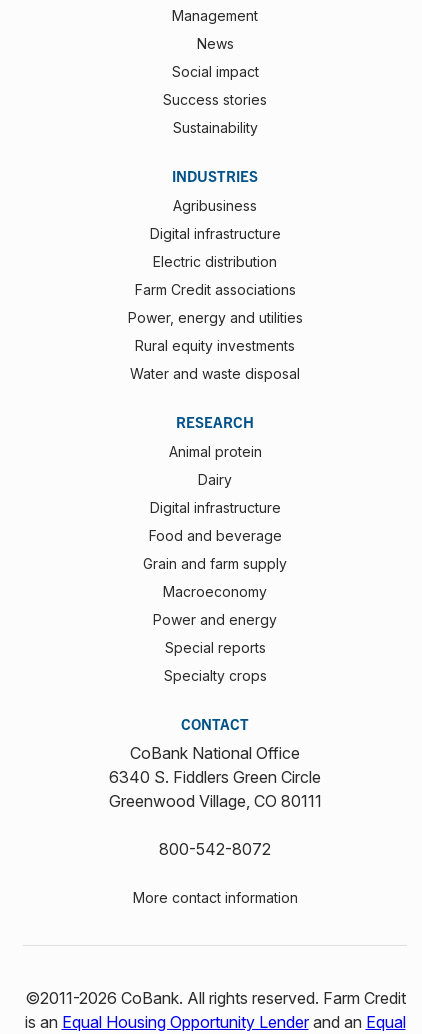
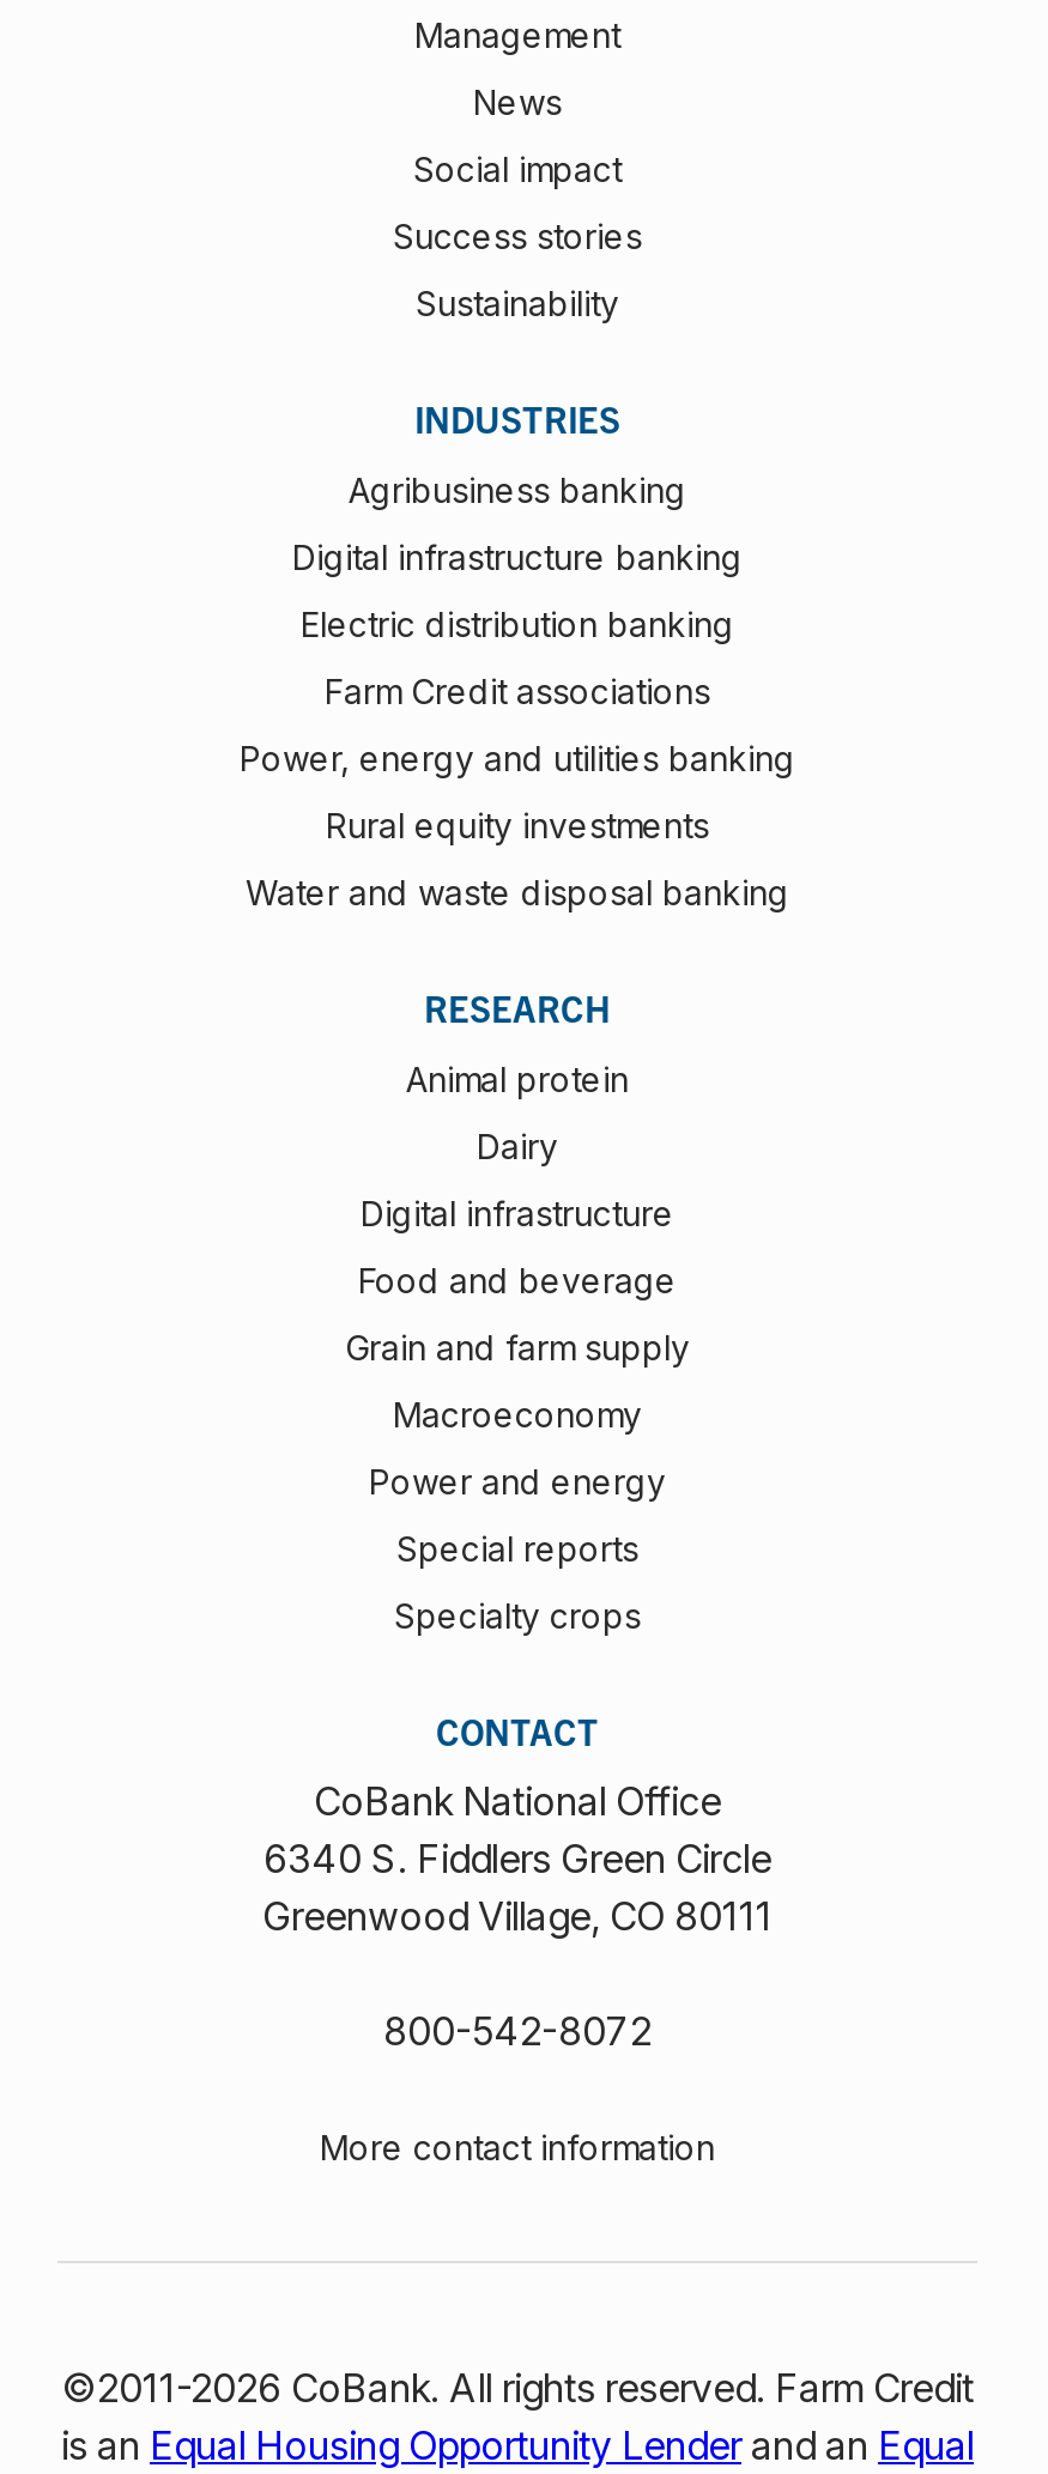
- Agribusiness
+ Agribusiness banking

- Digital infrastructure
+ Digital infrastructure banking

- Electric distribution
+ Electric distribution banking

- Power, energy and utilities
+ Power, energy and utilities banking

- Water and waste disposal
+ Water and waste disposal banking
